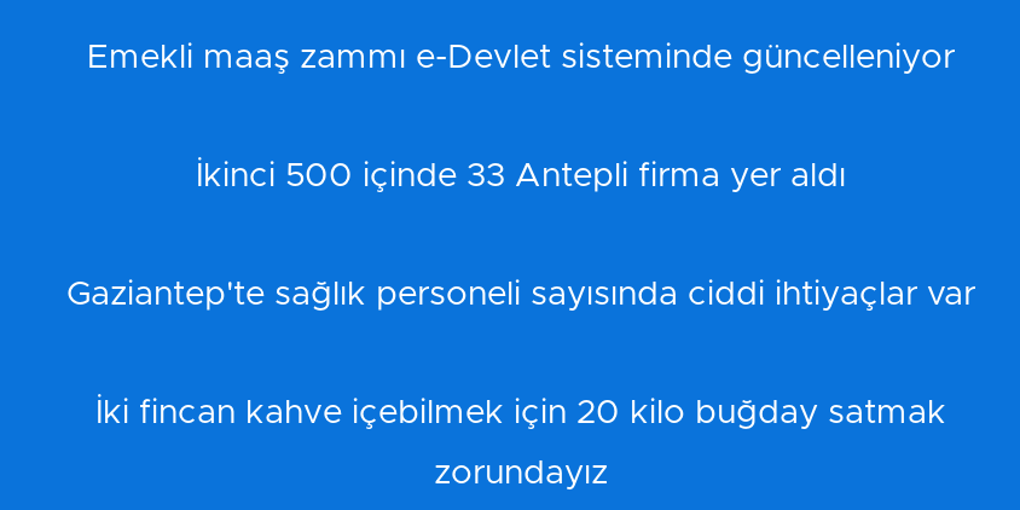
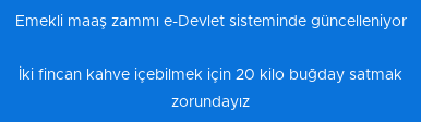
- İkinci 500 içinde 33 Antepli firma yer aldı
- Gaziantep'te sağlık personeli sayısında ciddi ihtiyaçlar var
